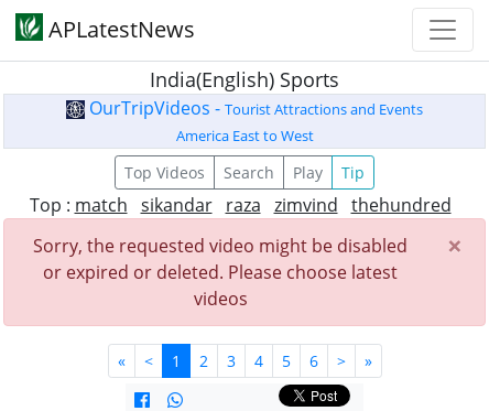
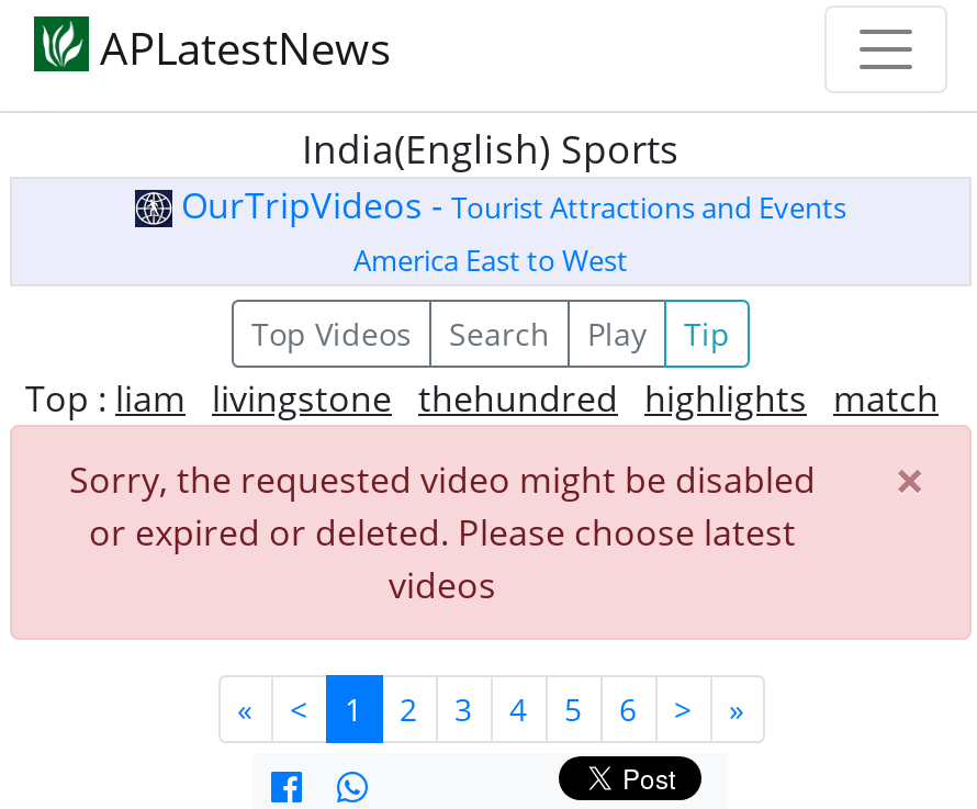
- Top : match sikandar raza zimvind thehundred
+ Top : liam livingstone thehundred highlights match
